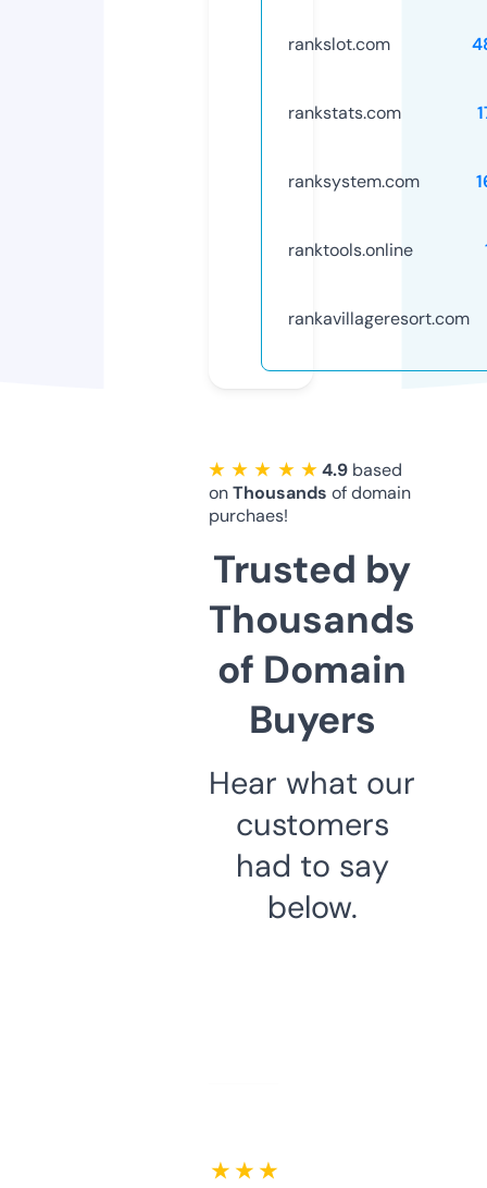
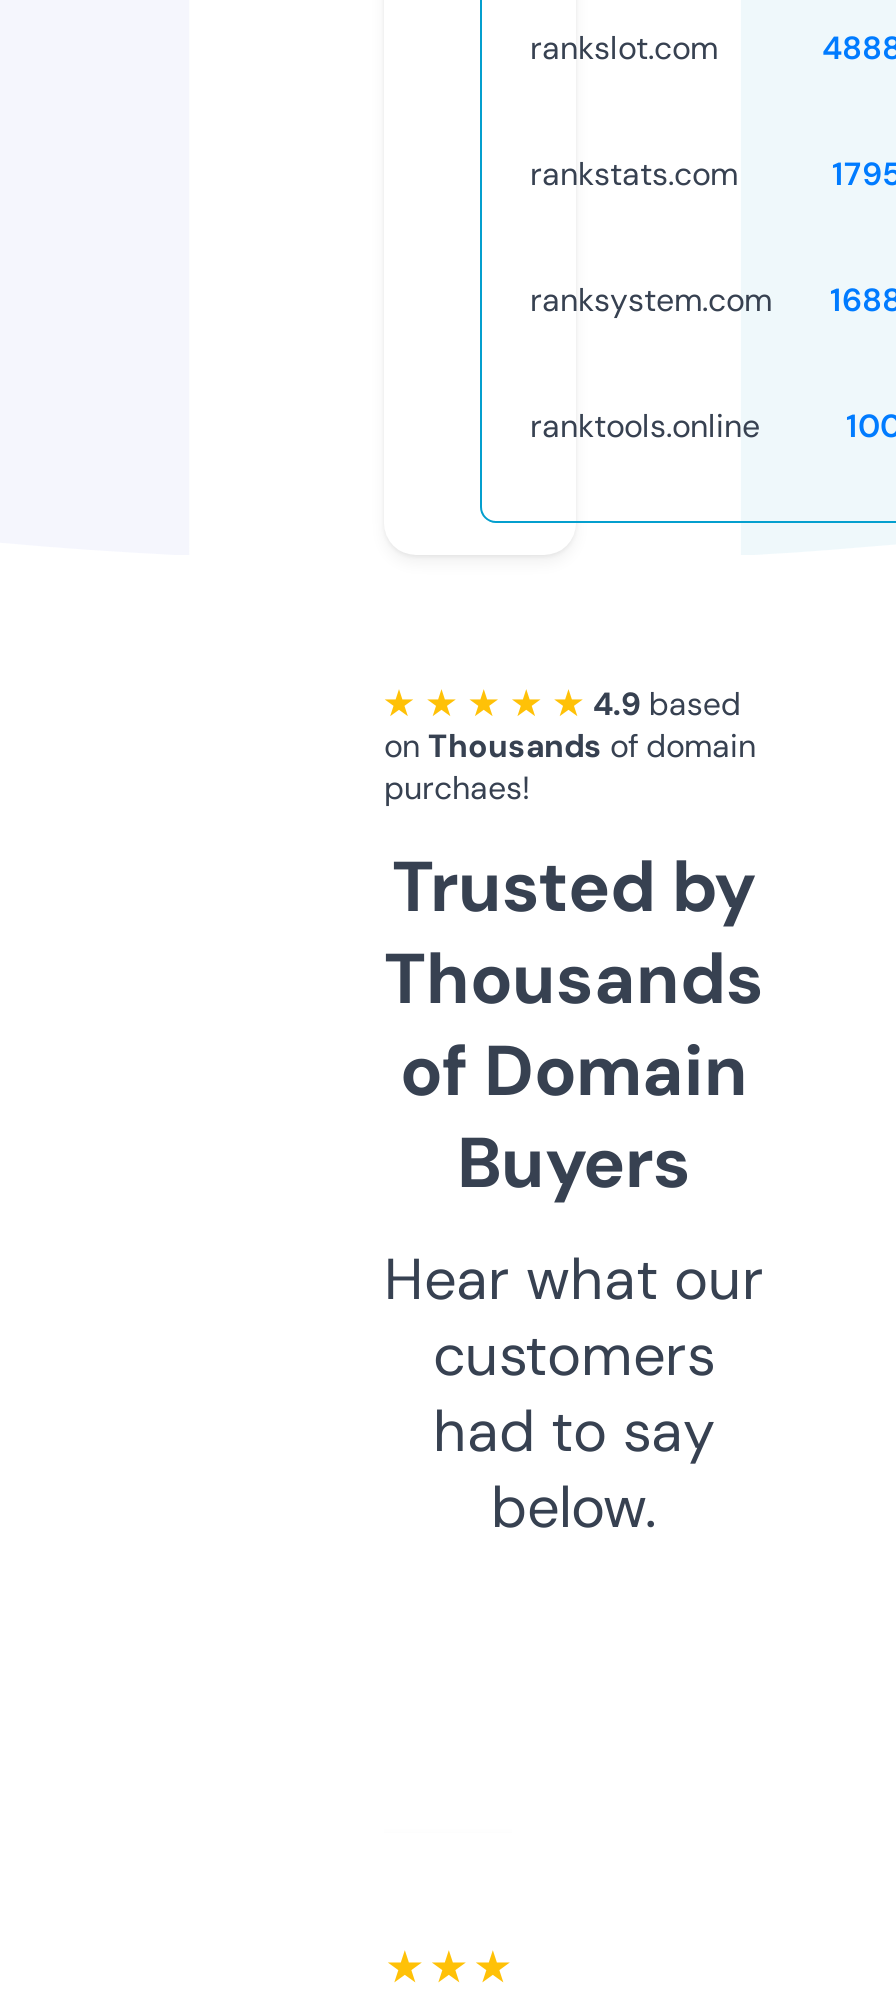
- rankavillageresort.com
